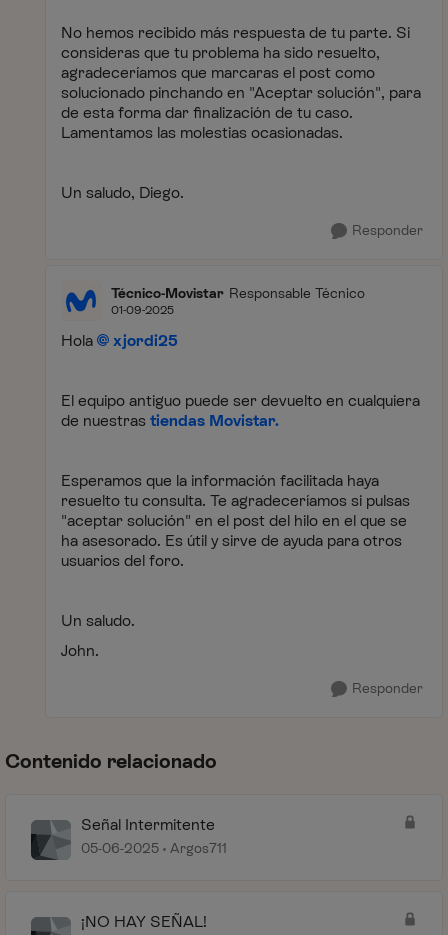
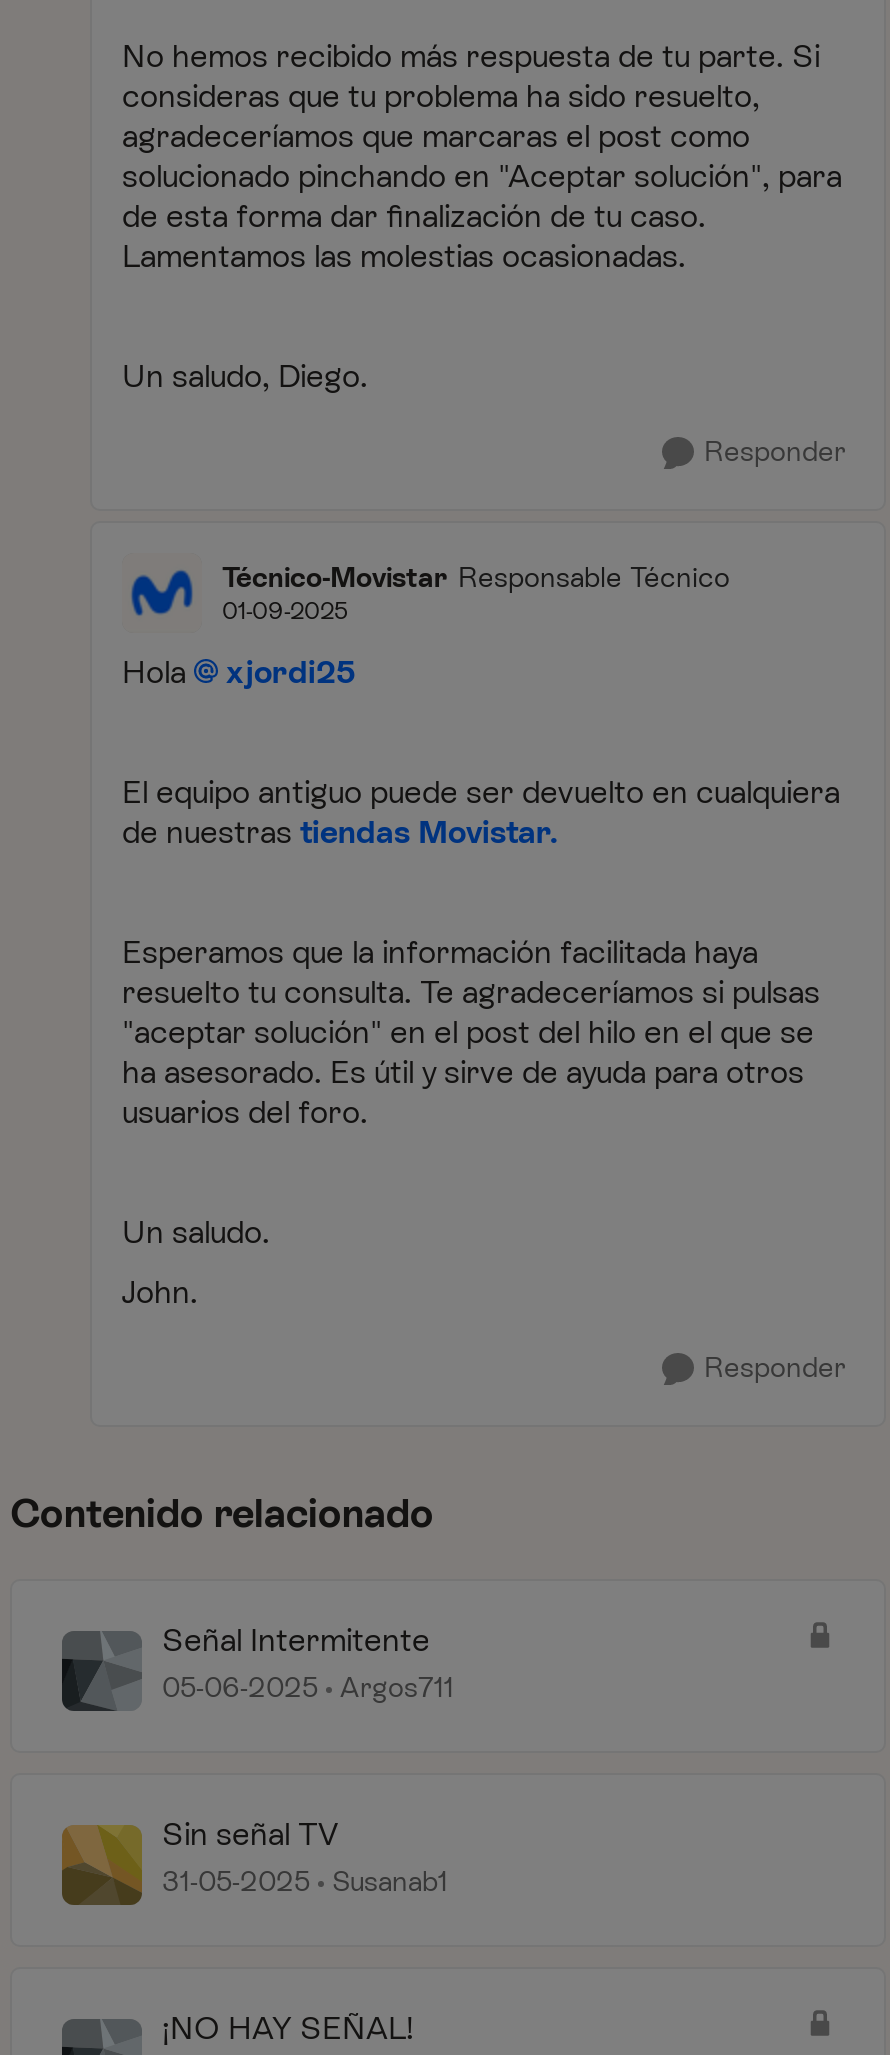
+ [image]
+ Sin señal TV
+ 31-05-2025
+ Susanab1
